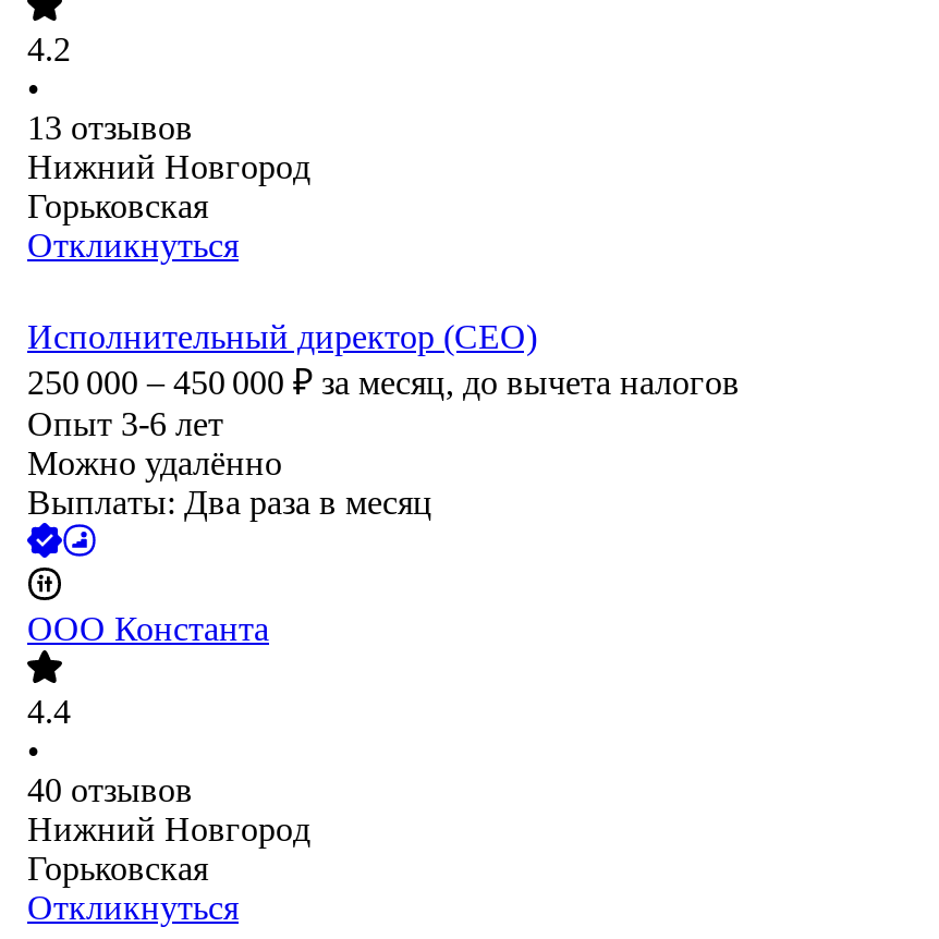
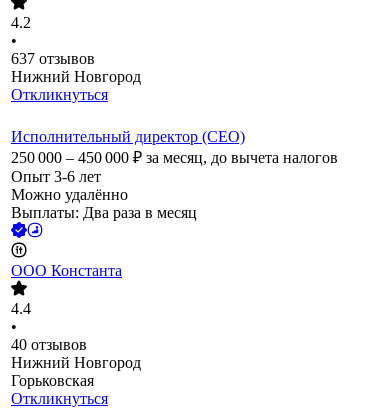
- 13 отзывов
+ 637 отзывов

- Горьковская
